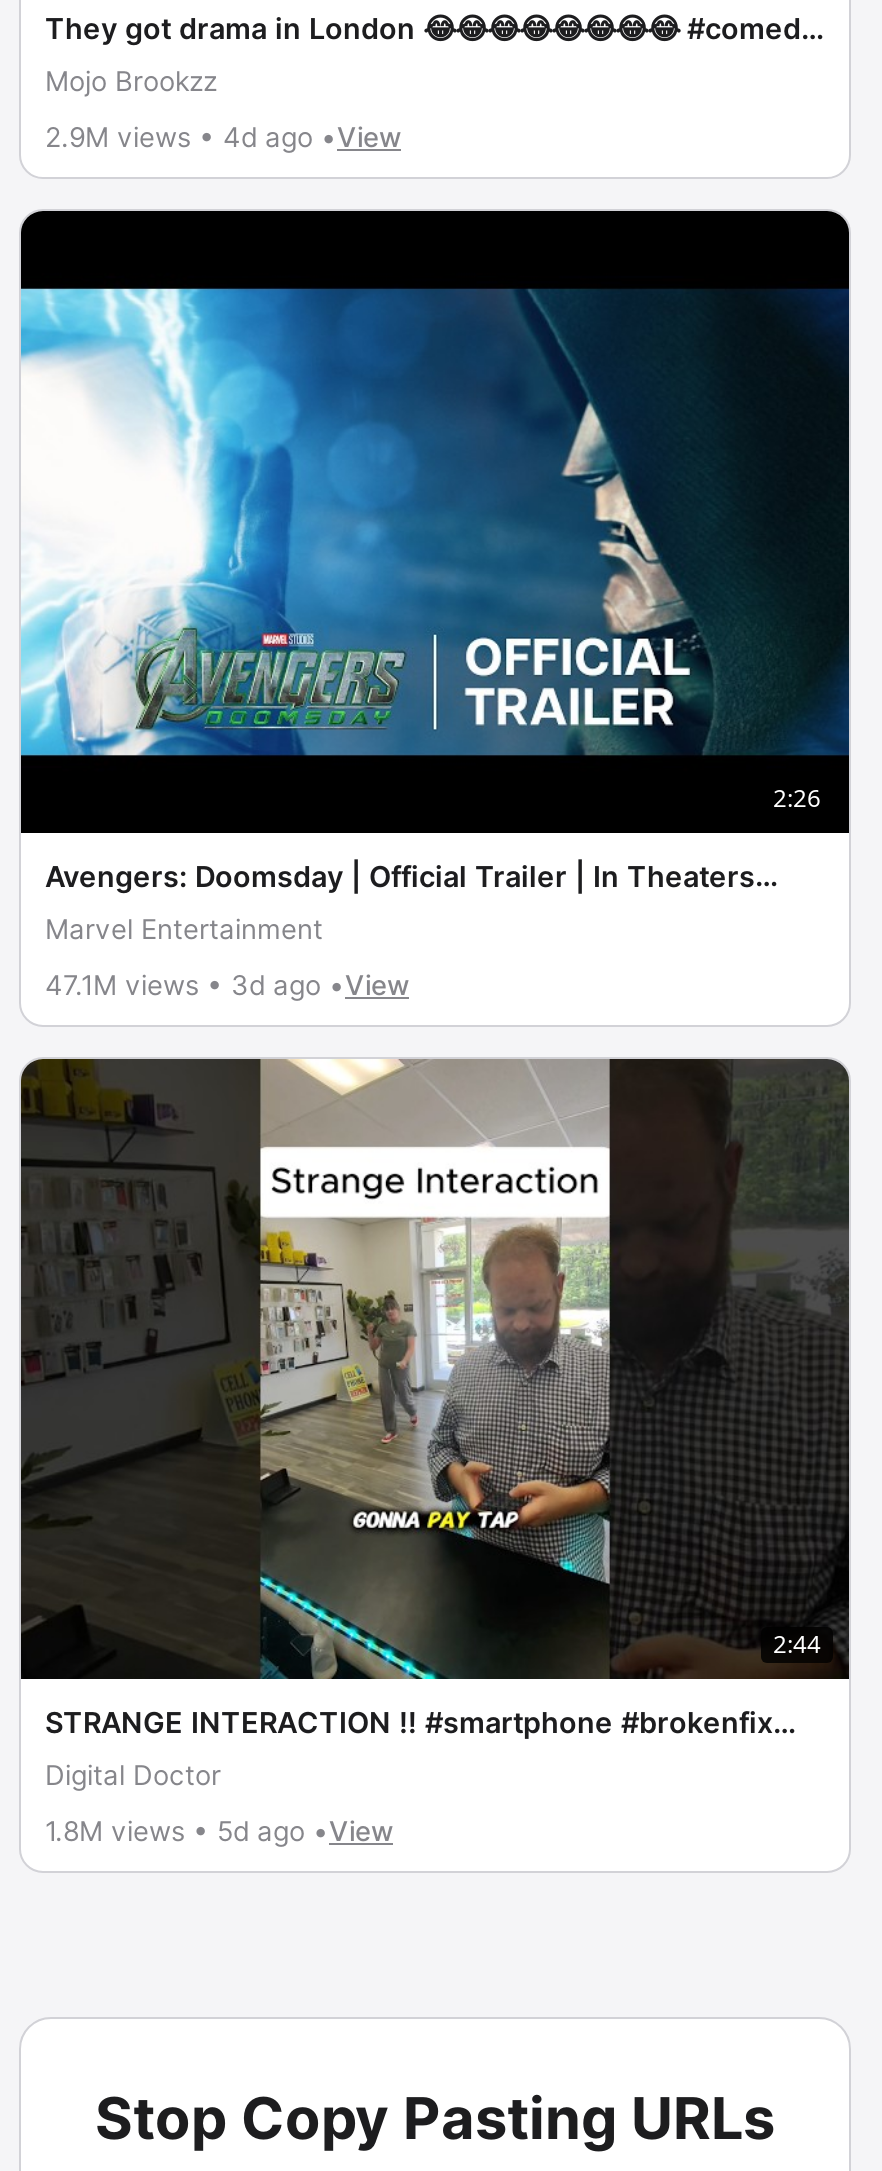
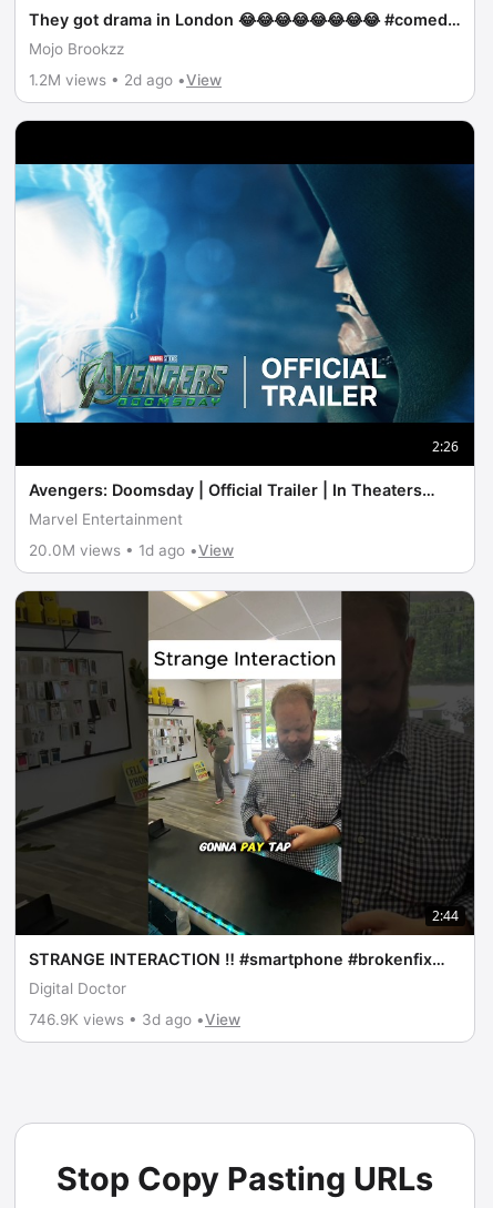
- 2.9M views • 4d ago •View
+ 1.2M views • 2d ago •View

- 47.1M views • 3d ago •View
+ 20.0M views • 1d ago •View

- 1.8M views • 5d ago •View
+ 746.9K views • 3d ago •View
